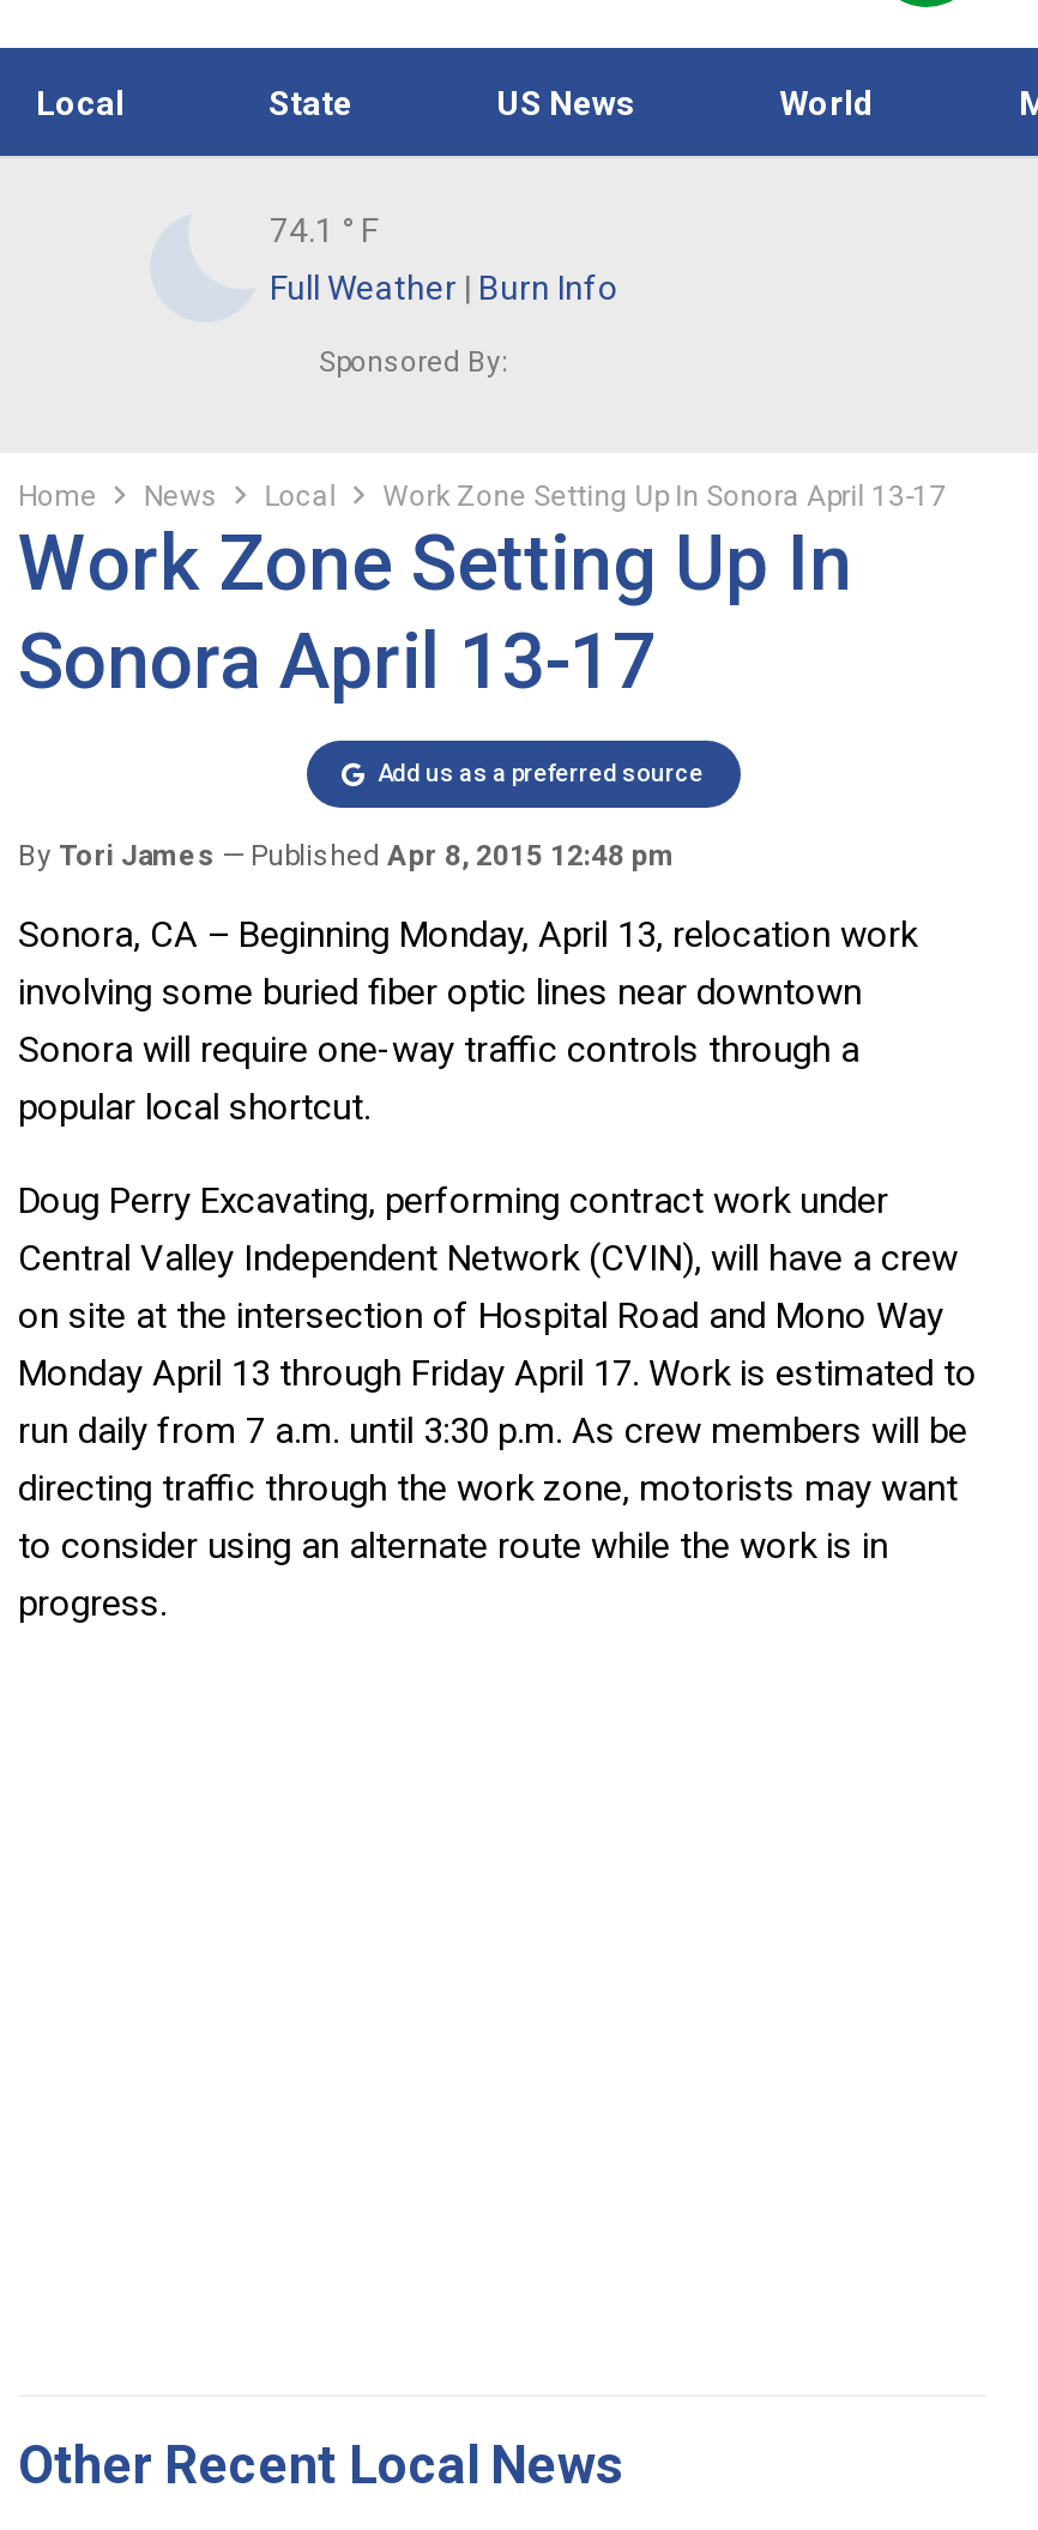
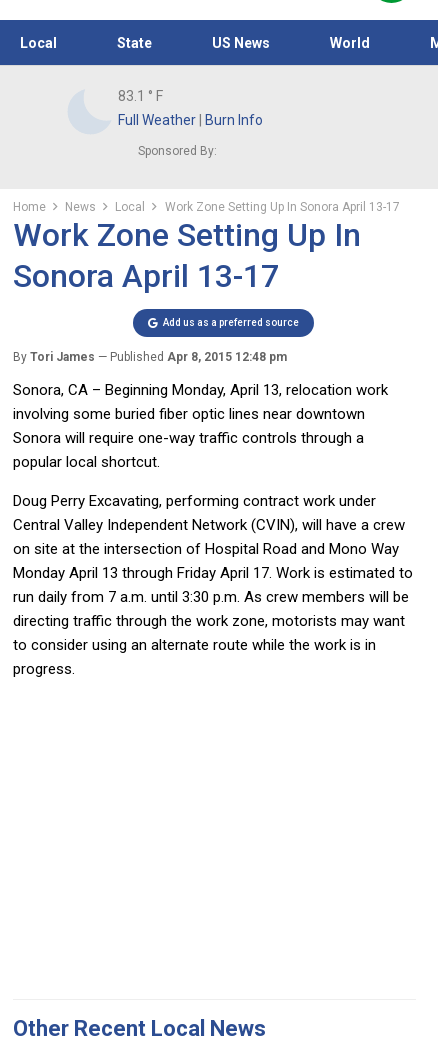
- 74.1 ° F
+ 83.1 ° F
